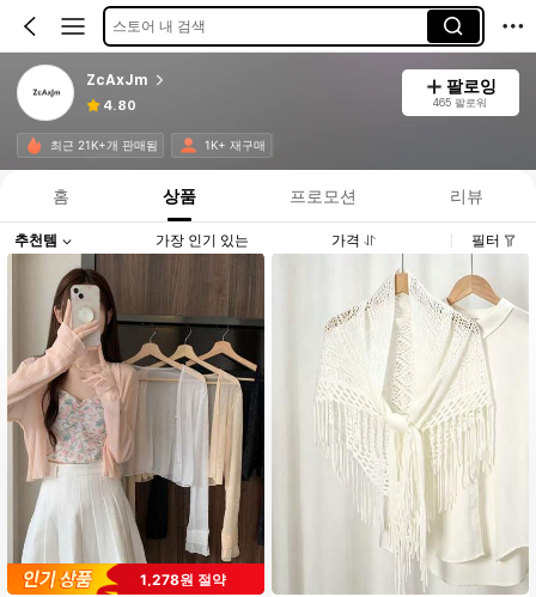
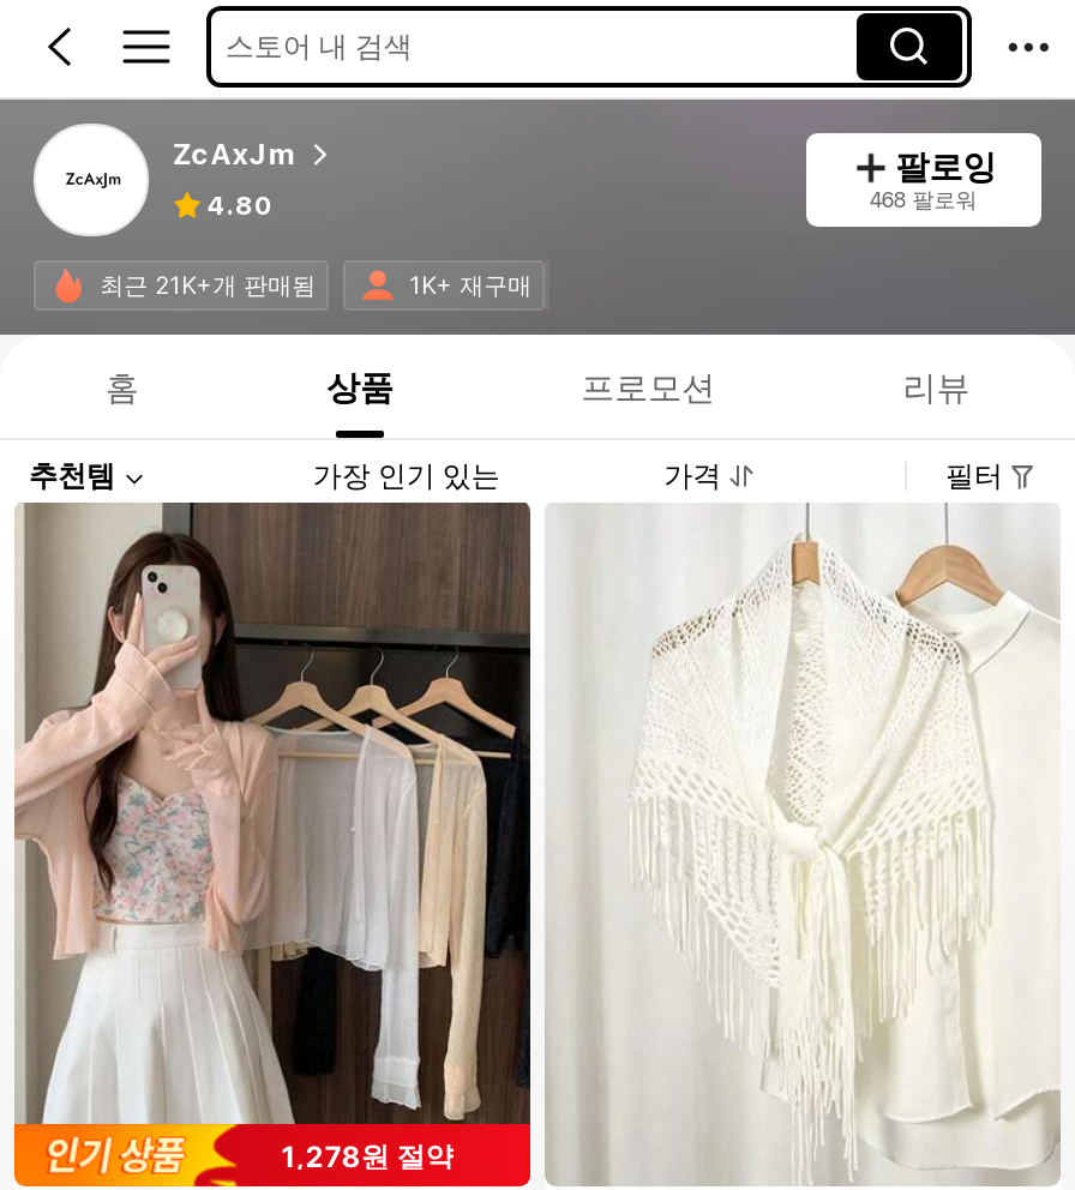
- 465 팔로워
+ 468 팔로워
